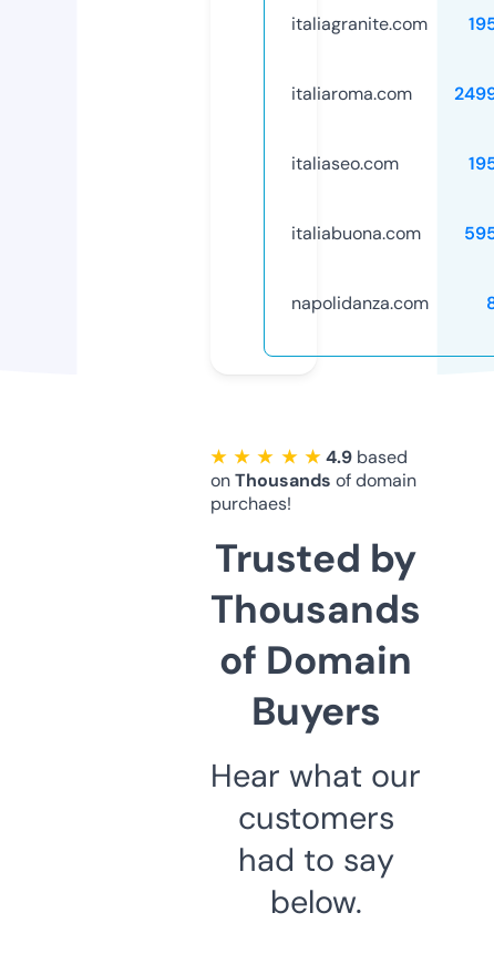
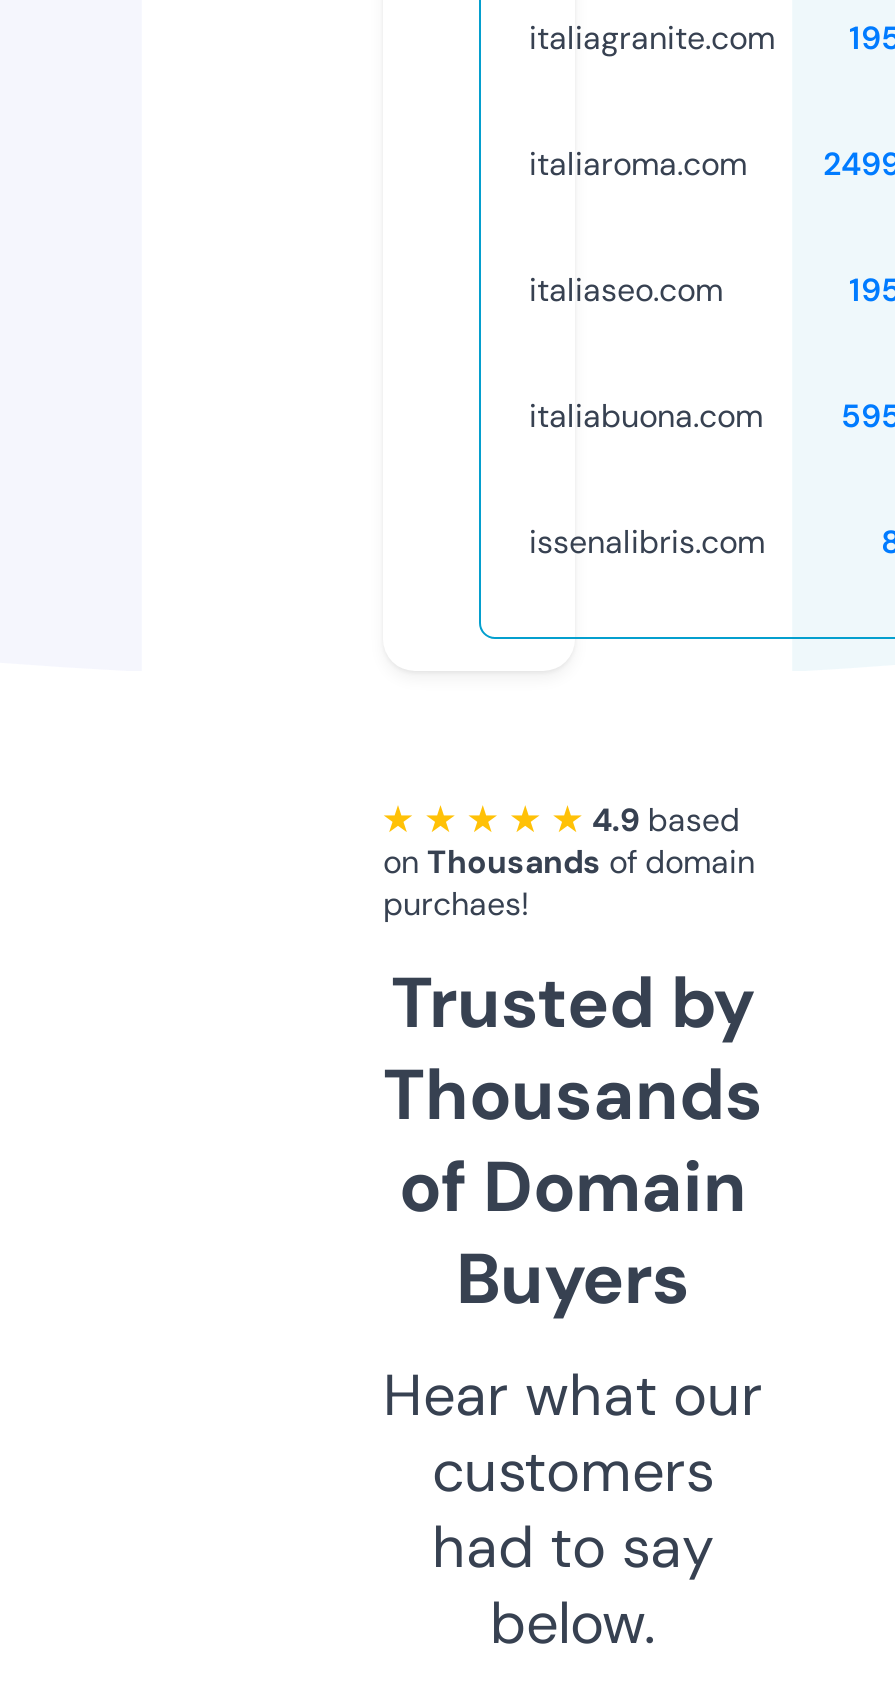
- napolidanza.com
+ issenalibris.com
